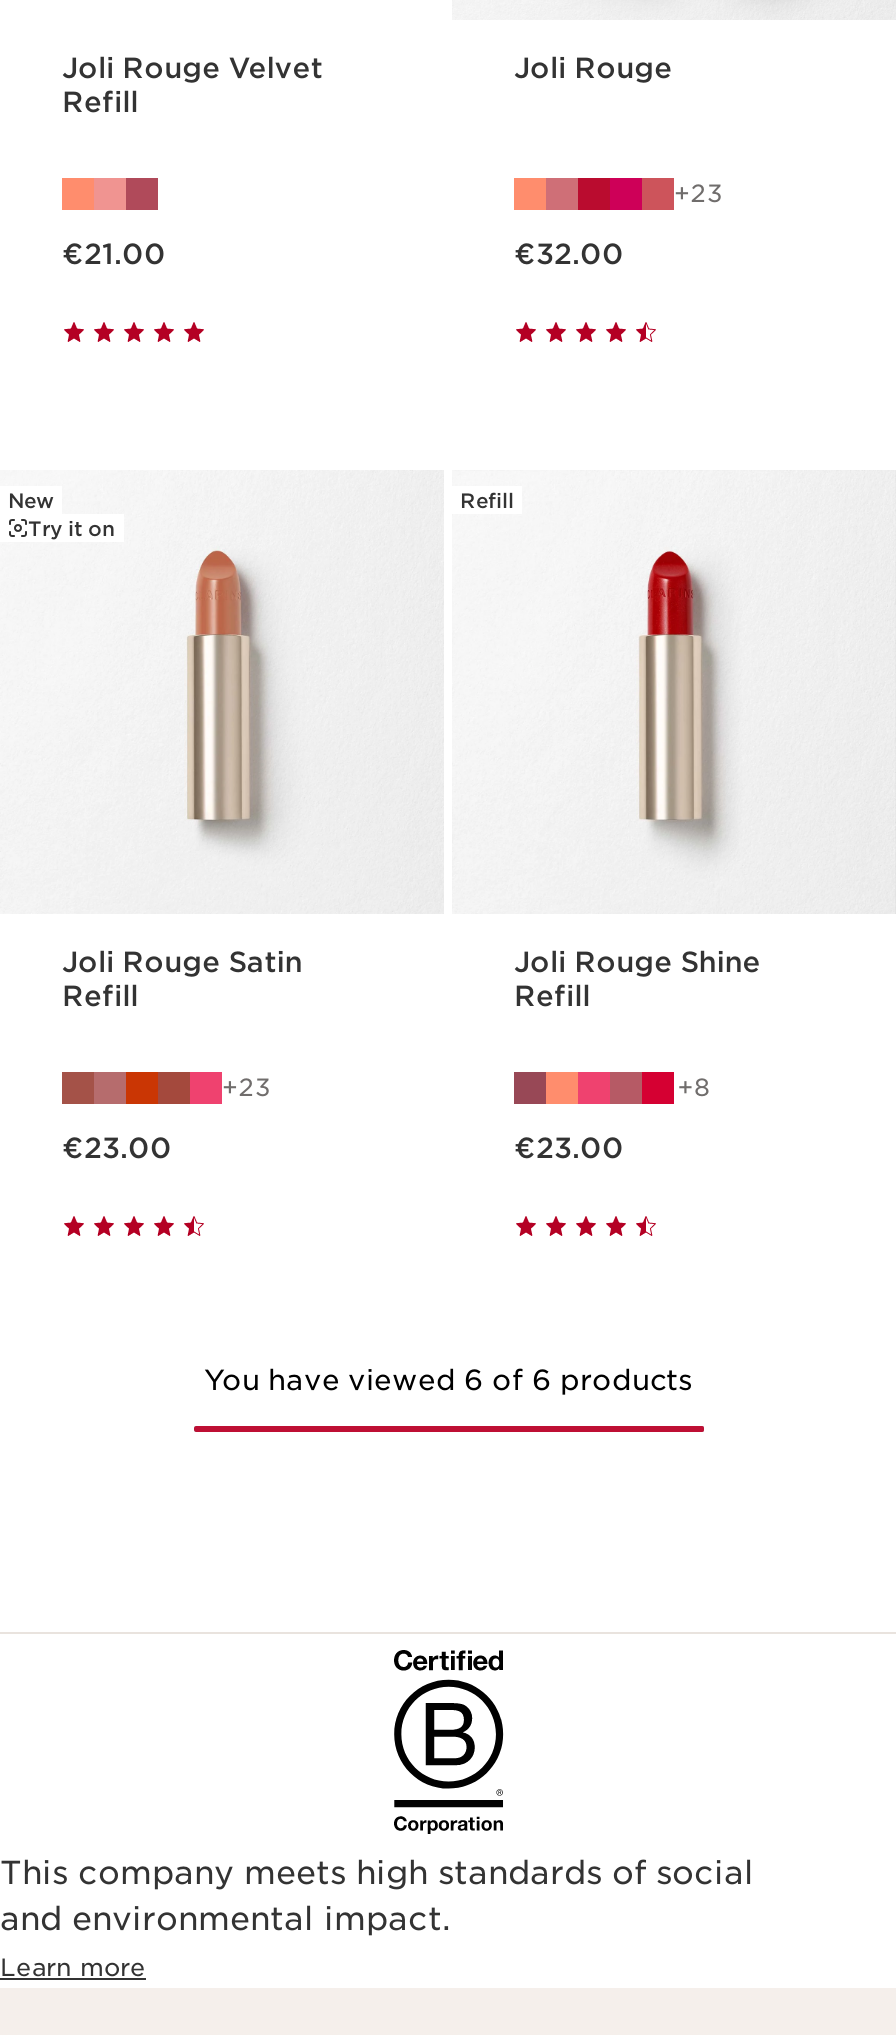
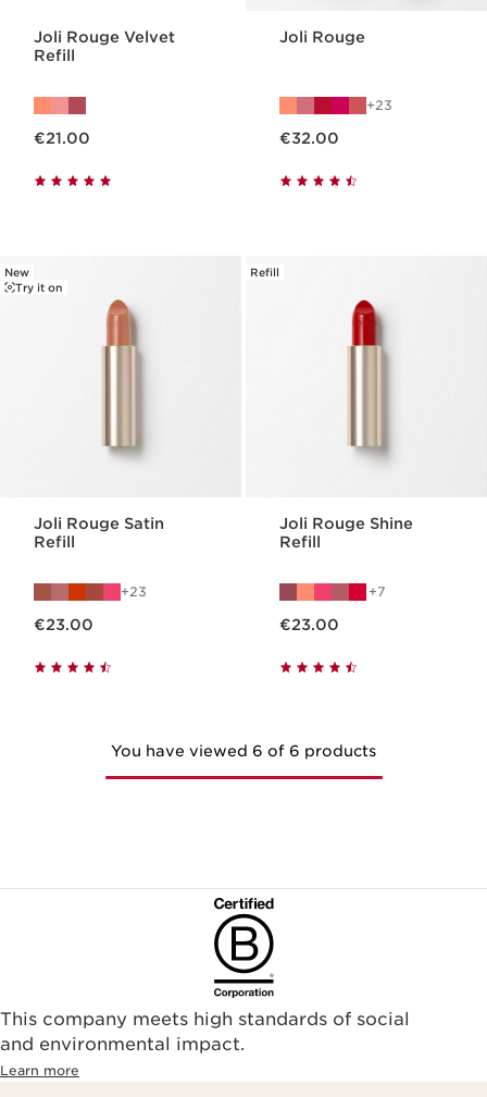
- 8
+ 7
